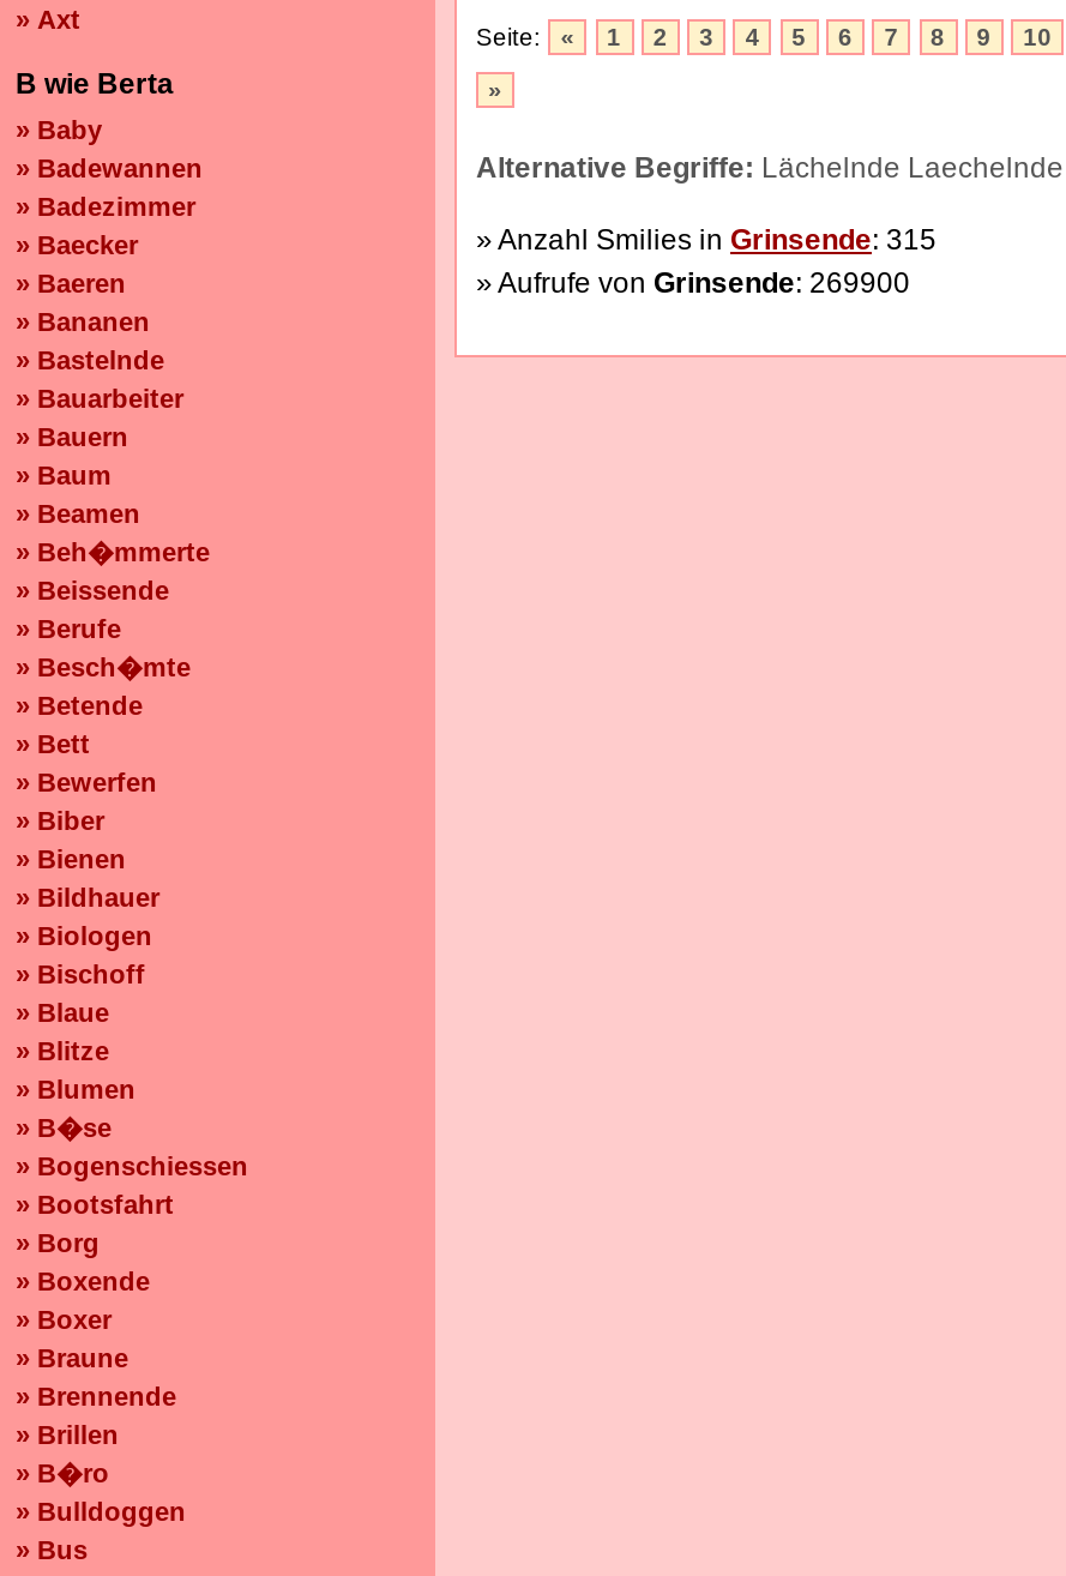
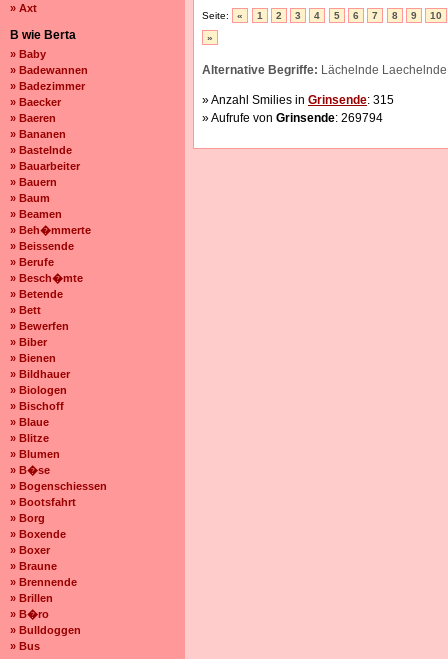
- » Aufrufe von Grinsende: 269900
+ » Aufrufe von Grinsende: 269794
